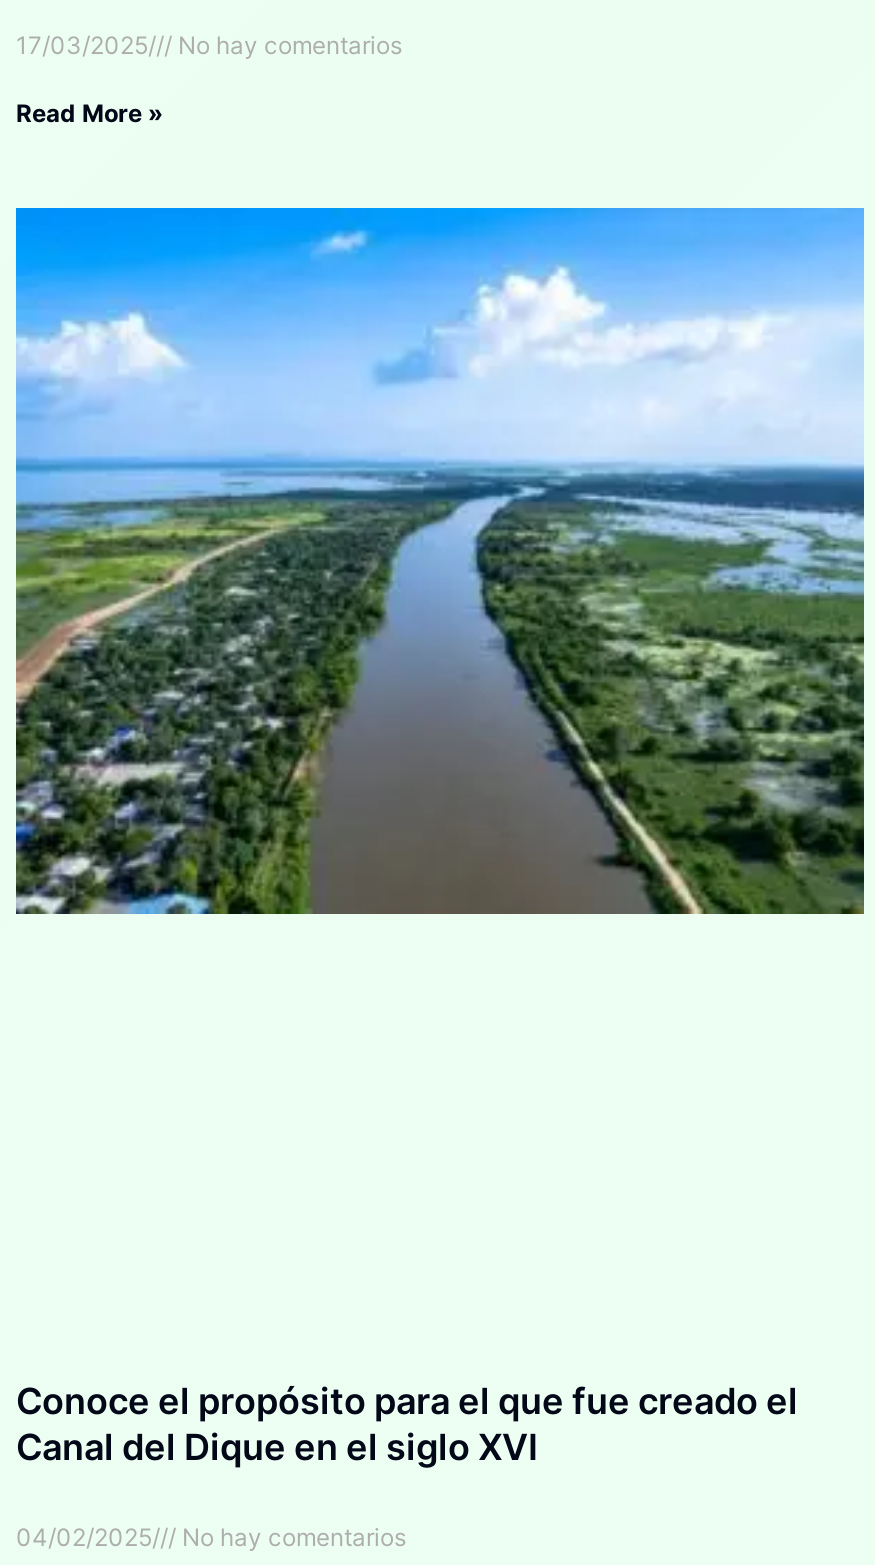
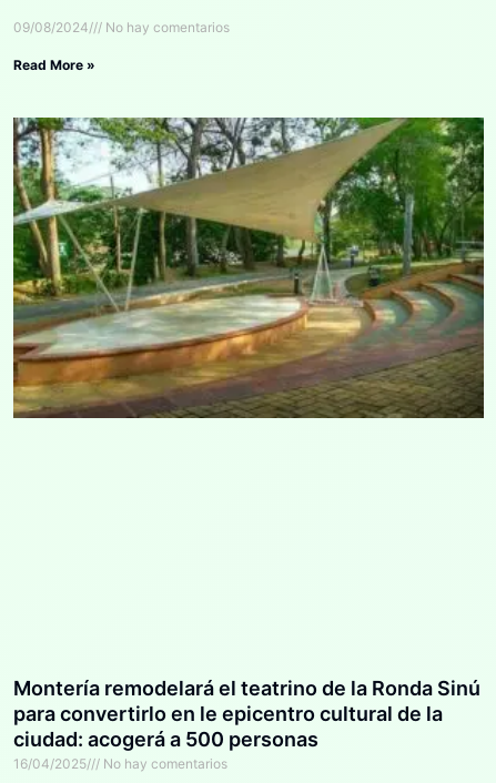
- 17/03/2025 No hay comentarios
+ 09/08/2024 No hay comentarios

- [image]
+ [image]

- Conoce el propósito para el que fue creado el
- Canal del Dique en el siglo XVI
- 04/02/2025
+ Montería remodelará el teatrino de la Ronda Sinú
+ para convertirlo en le epicentro cultural de la
+ ciudad: acogerá a 500 personas
+ 16/04/2025
